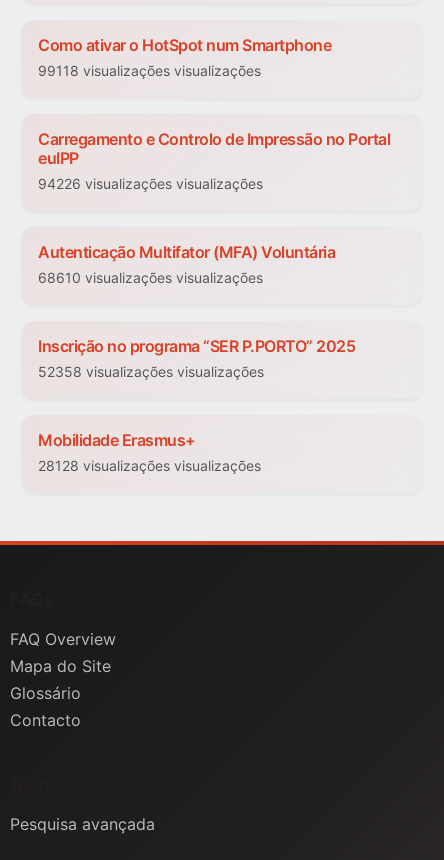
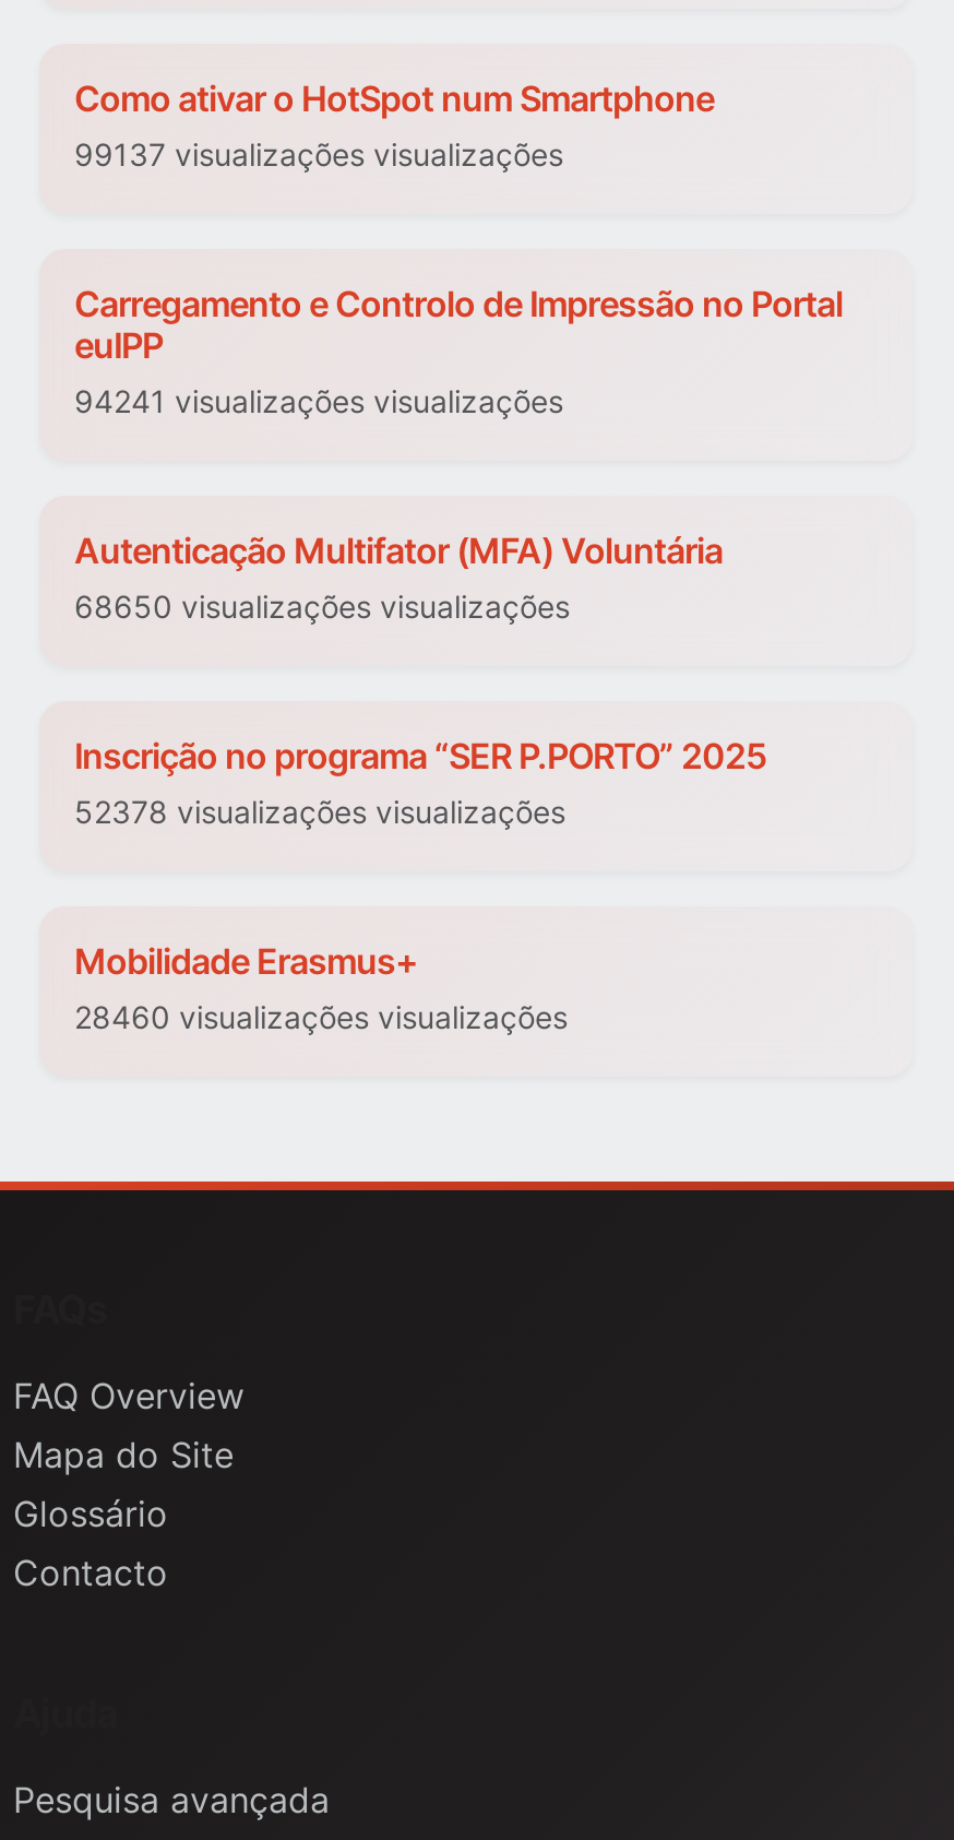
- 99118 visualizações visualizações
+ 99137 visualizações visualizações

- 94226 visualizações visualizações
+ 94241 visualizações visualizações

- 68610 visualizações visualizações
+ 68650 visualizações visualizações

- 52358 visualizações visualizações
+ 52378 visualizações visualizações

- 28128 visualizações visualizações
+ 28460 visualizações visualizações
